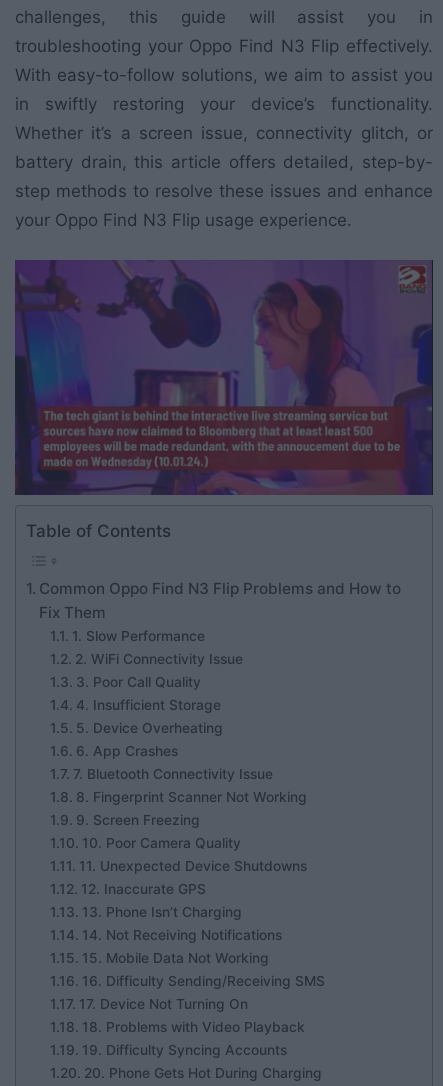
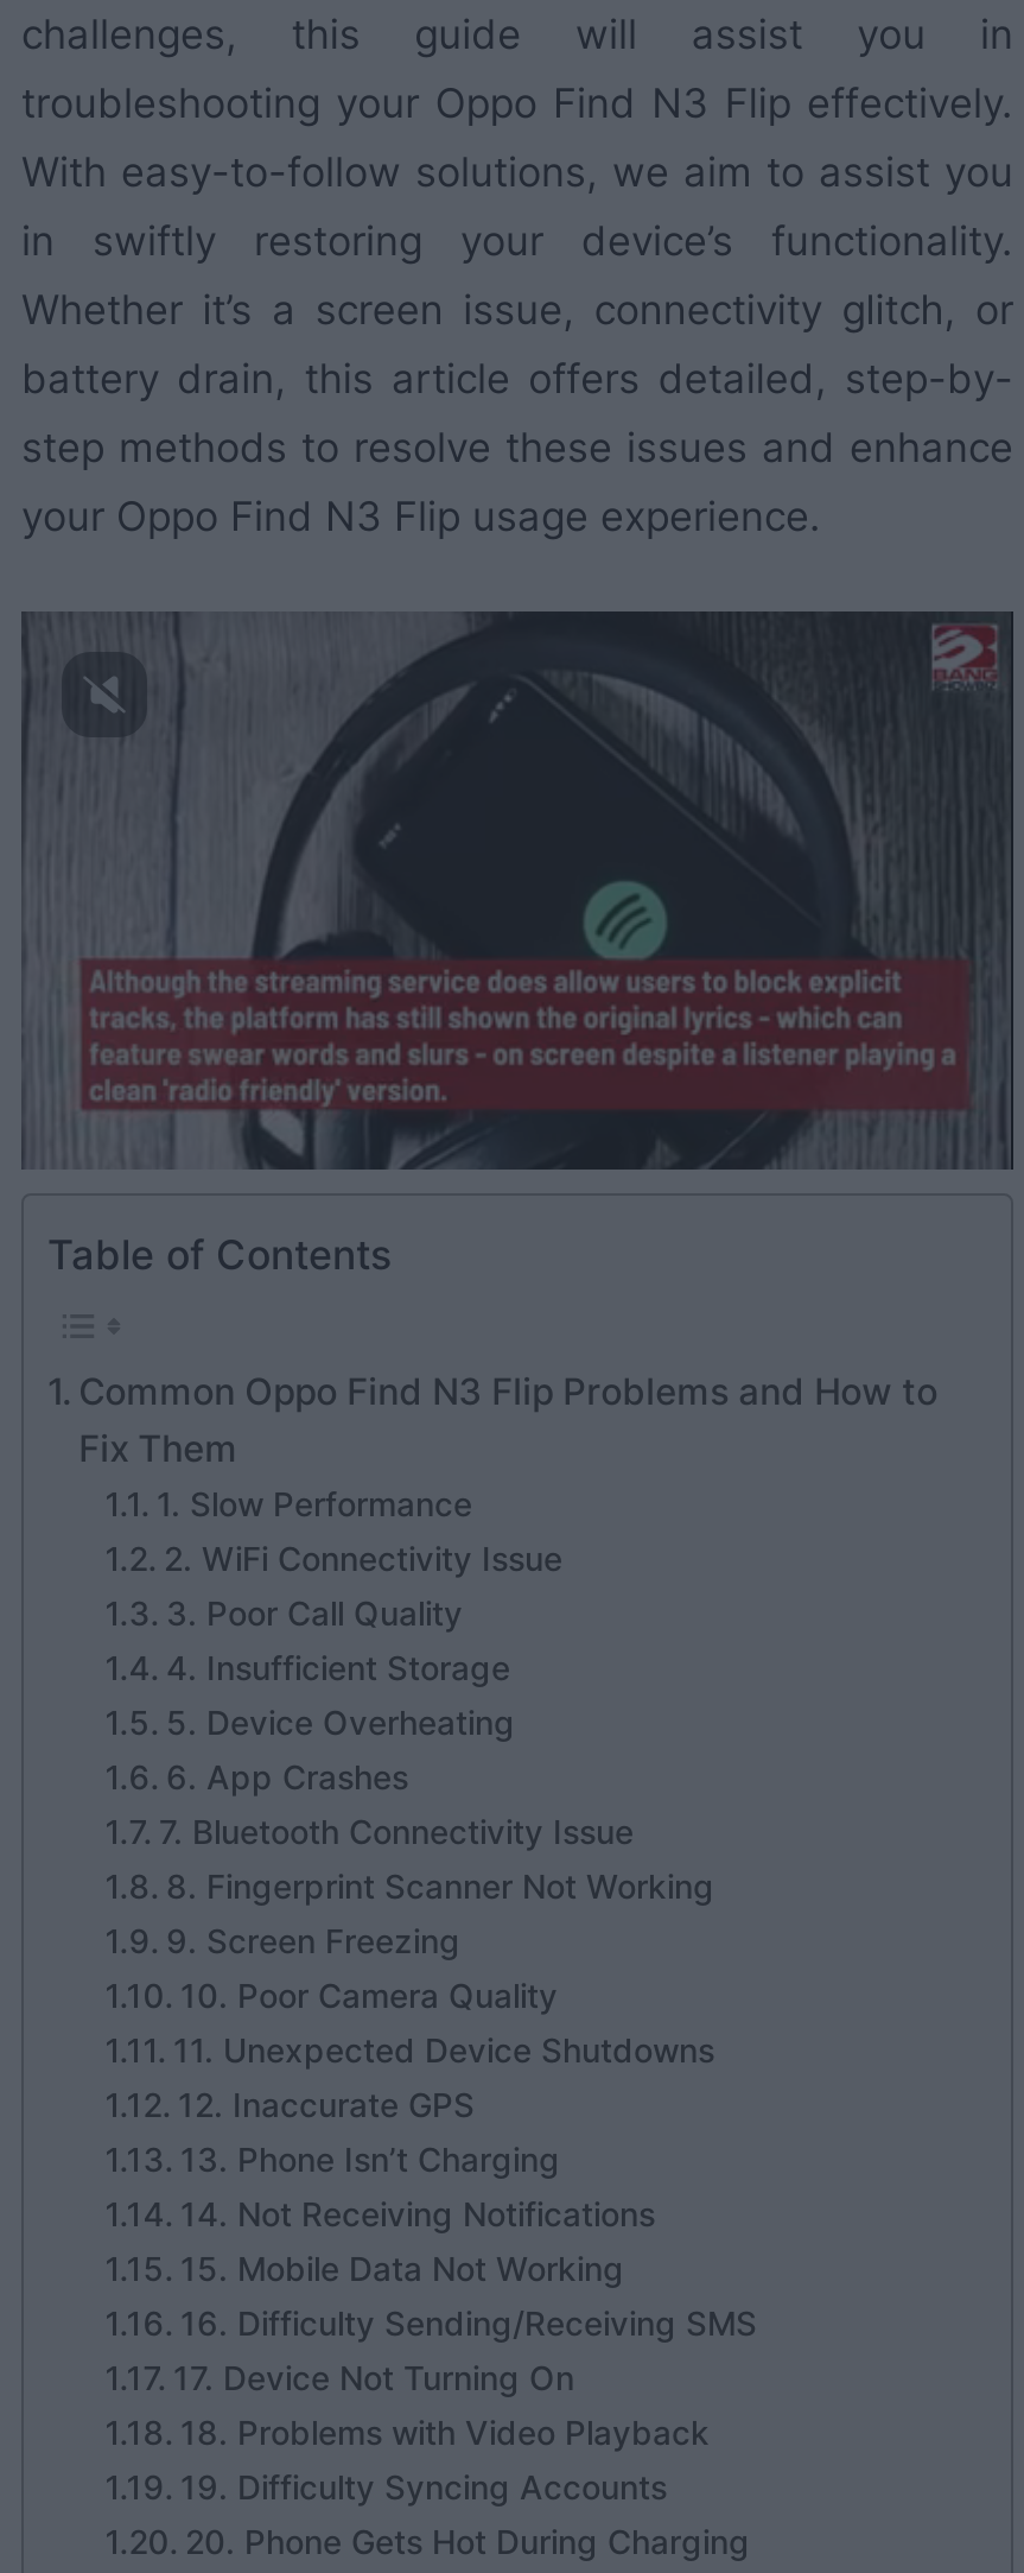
- [image]
+ [image]
